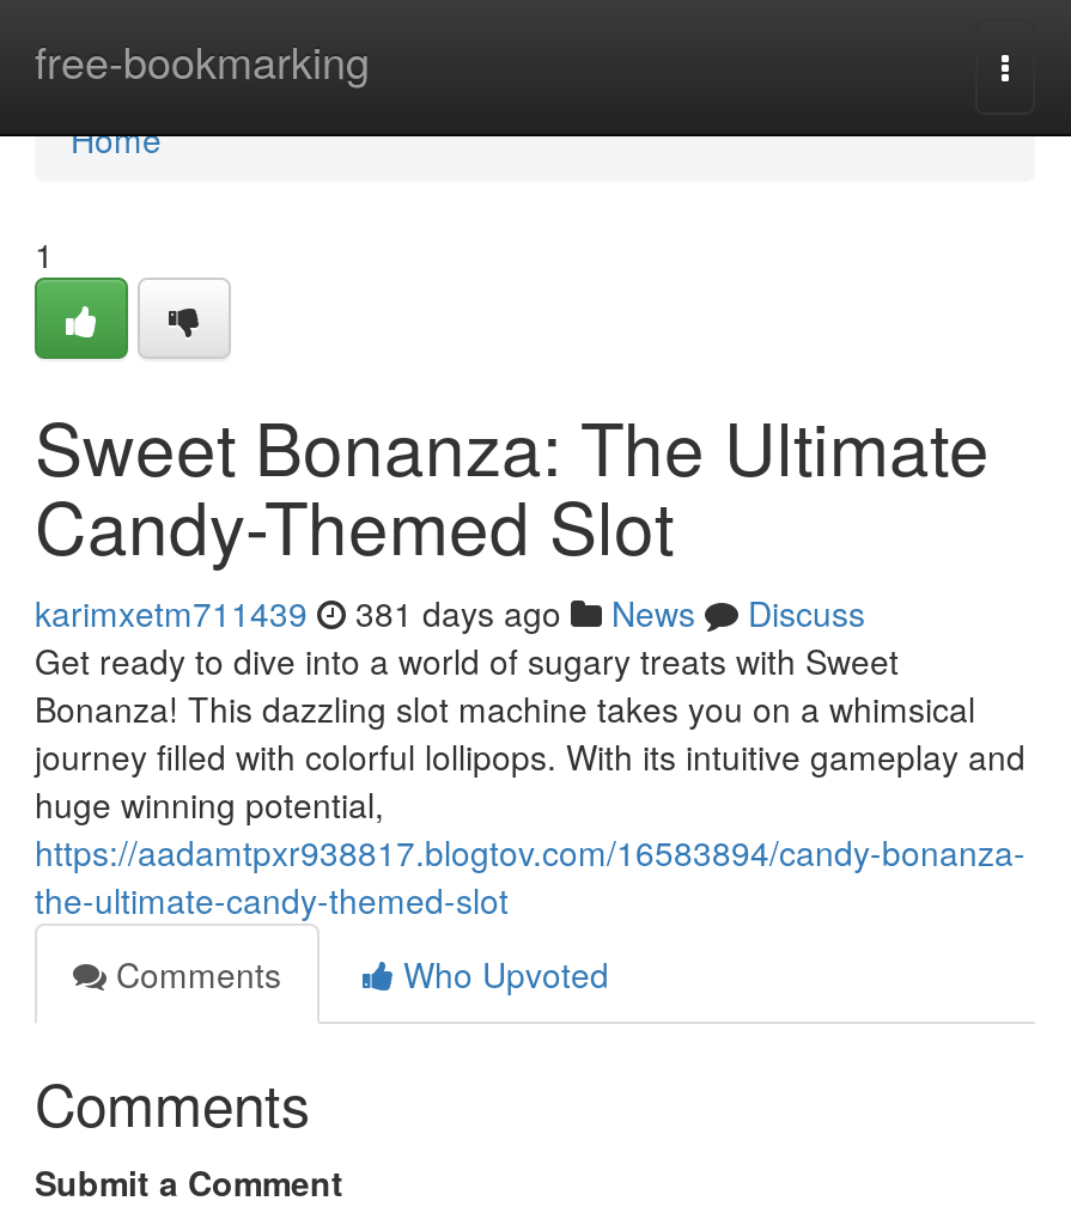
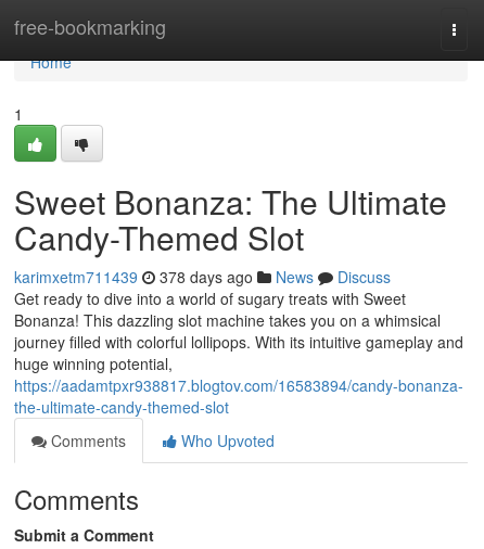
- karimxetm711439 381 days ago News Discuss
+ karimxetm711439 378 days ago News Discuss
